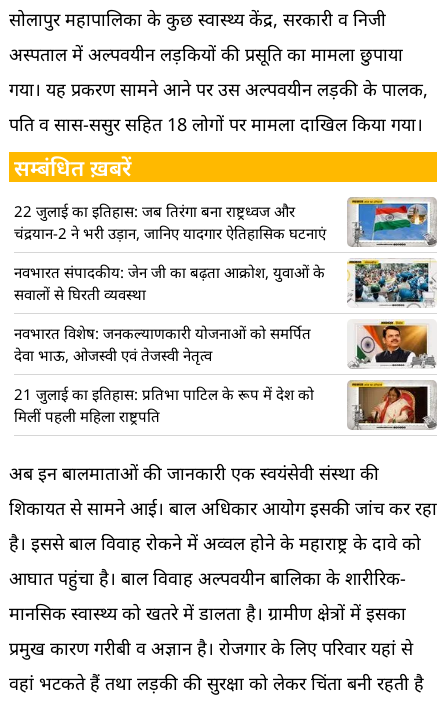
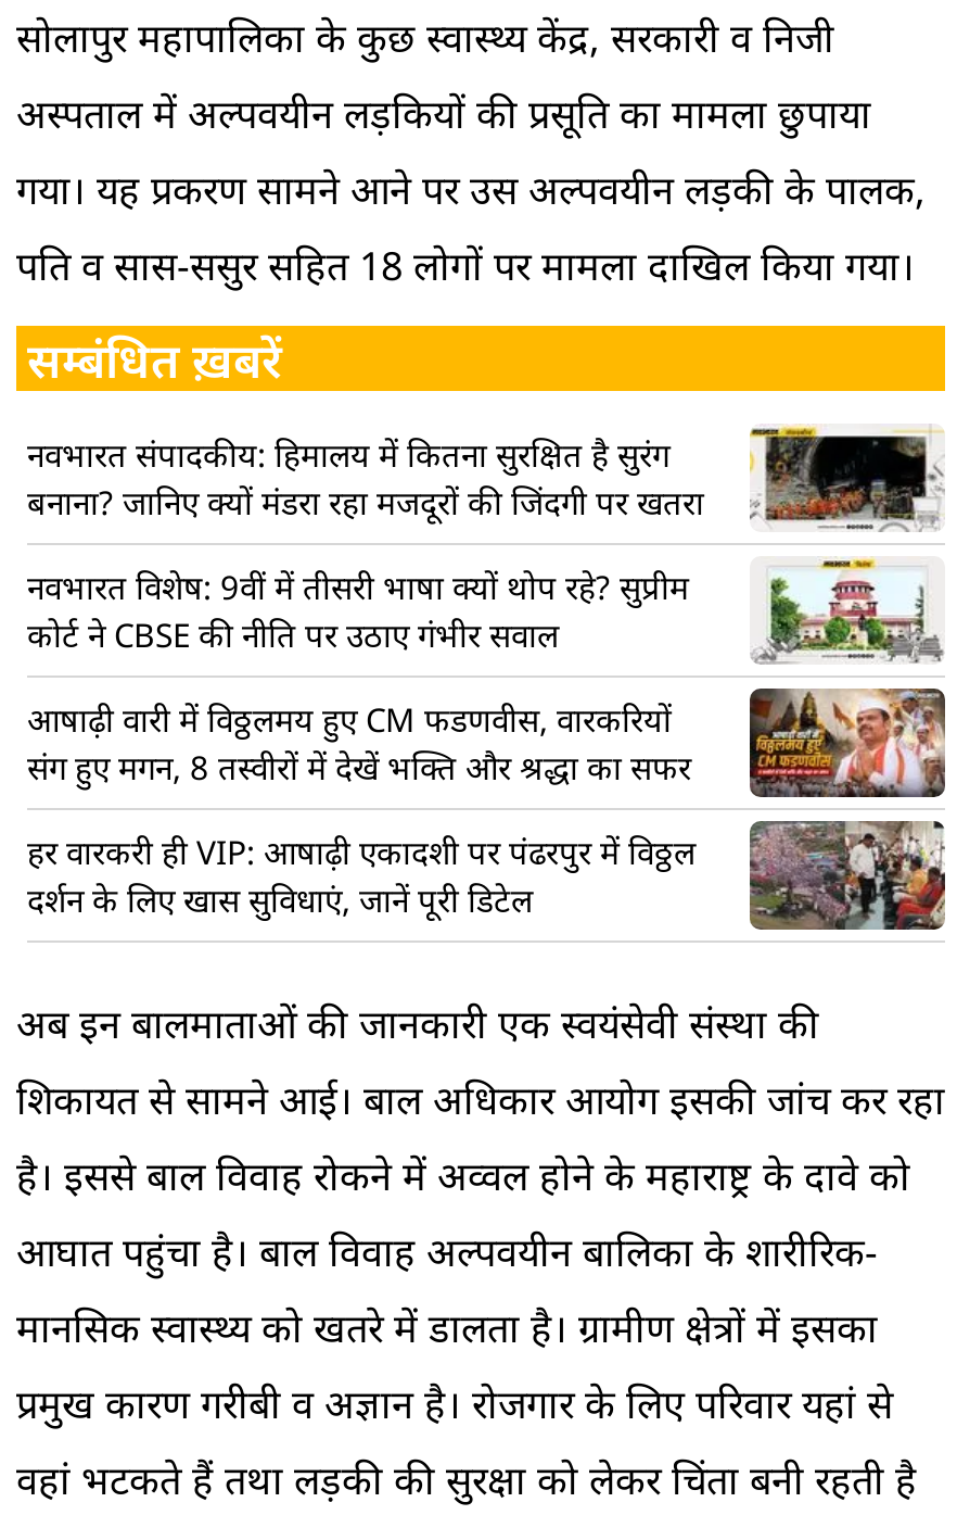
- [image]
- 22 जुलाई का इतिहास: जब तिरंगा बना राष्ट्रध्वज और
- चंद्रयान-2 ने भरी उड़ान, जानिए यादगार ऐतिहासिक घटनाएं
+ [image]
+ नवभारत संपादकीय: हिमालय में कितना सुरक्षित है सुरंग
+ बनाना? जानिए क्यों मंडरा रहा मजदूरों की जिंदगी पर खतरा

- [image]
- नवभारत संपादकीय: जेन जी का बढ़ता आक्रोश, युवाओं के
- सवालों से घिरती व्यवस्था
+ [image]
+ नवभारत विशेष: 9वीं में तीसरी भाषा क्यों थोप रहे? सुप्रीम
+ कोर्ट ने CBSE की नीति पर उठाए गंभीर सवाल

- [image]
- नवभारत विशेष: जनकल्याणकारी योजनाओं को समर्पित
- देवा भाऊ, ओजस्वी एवं तेजस्वी नेतृत्व
+ [image]
+ आषाढ़ी वारी में विठ्ठलमय हुए CM फडणवीस, वारकरियों
+ संग हुए मगन, 8 तस्वीरों में देखें भक्ति और श्रद्धा का सफर

- [image]
- 21 जुलाई का इतिहास: प्रतिभा पाटिल के रूप में देश को
- मिलीं पहली महिला राष्ट्रपति
+ [image]
+ हर वारकरी ही VIP: आषाढ़ी एकादशी पर पंढरपुर में विठ्ठल
+ दर्शन के लिए खास सुविधाएं, जानें पूरी डिटेल
